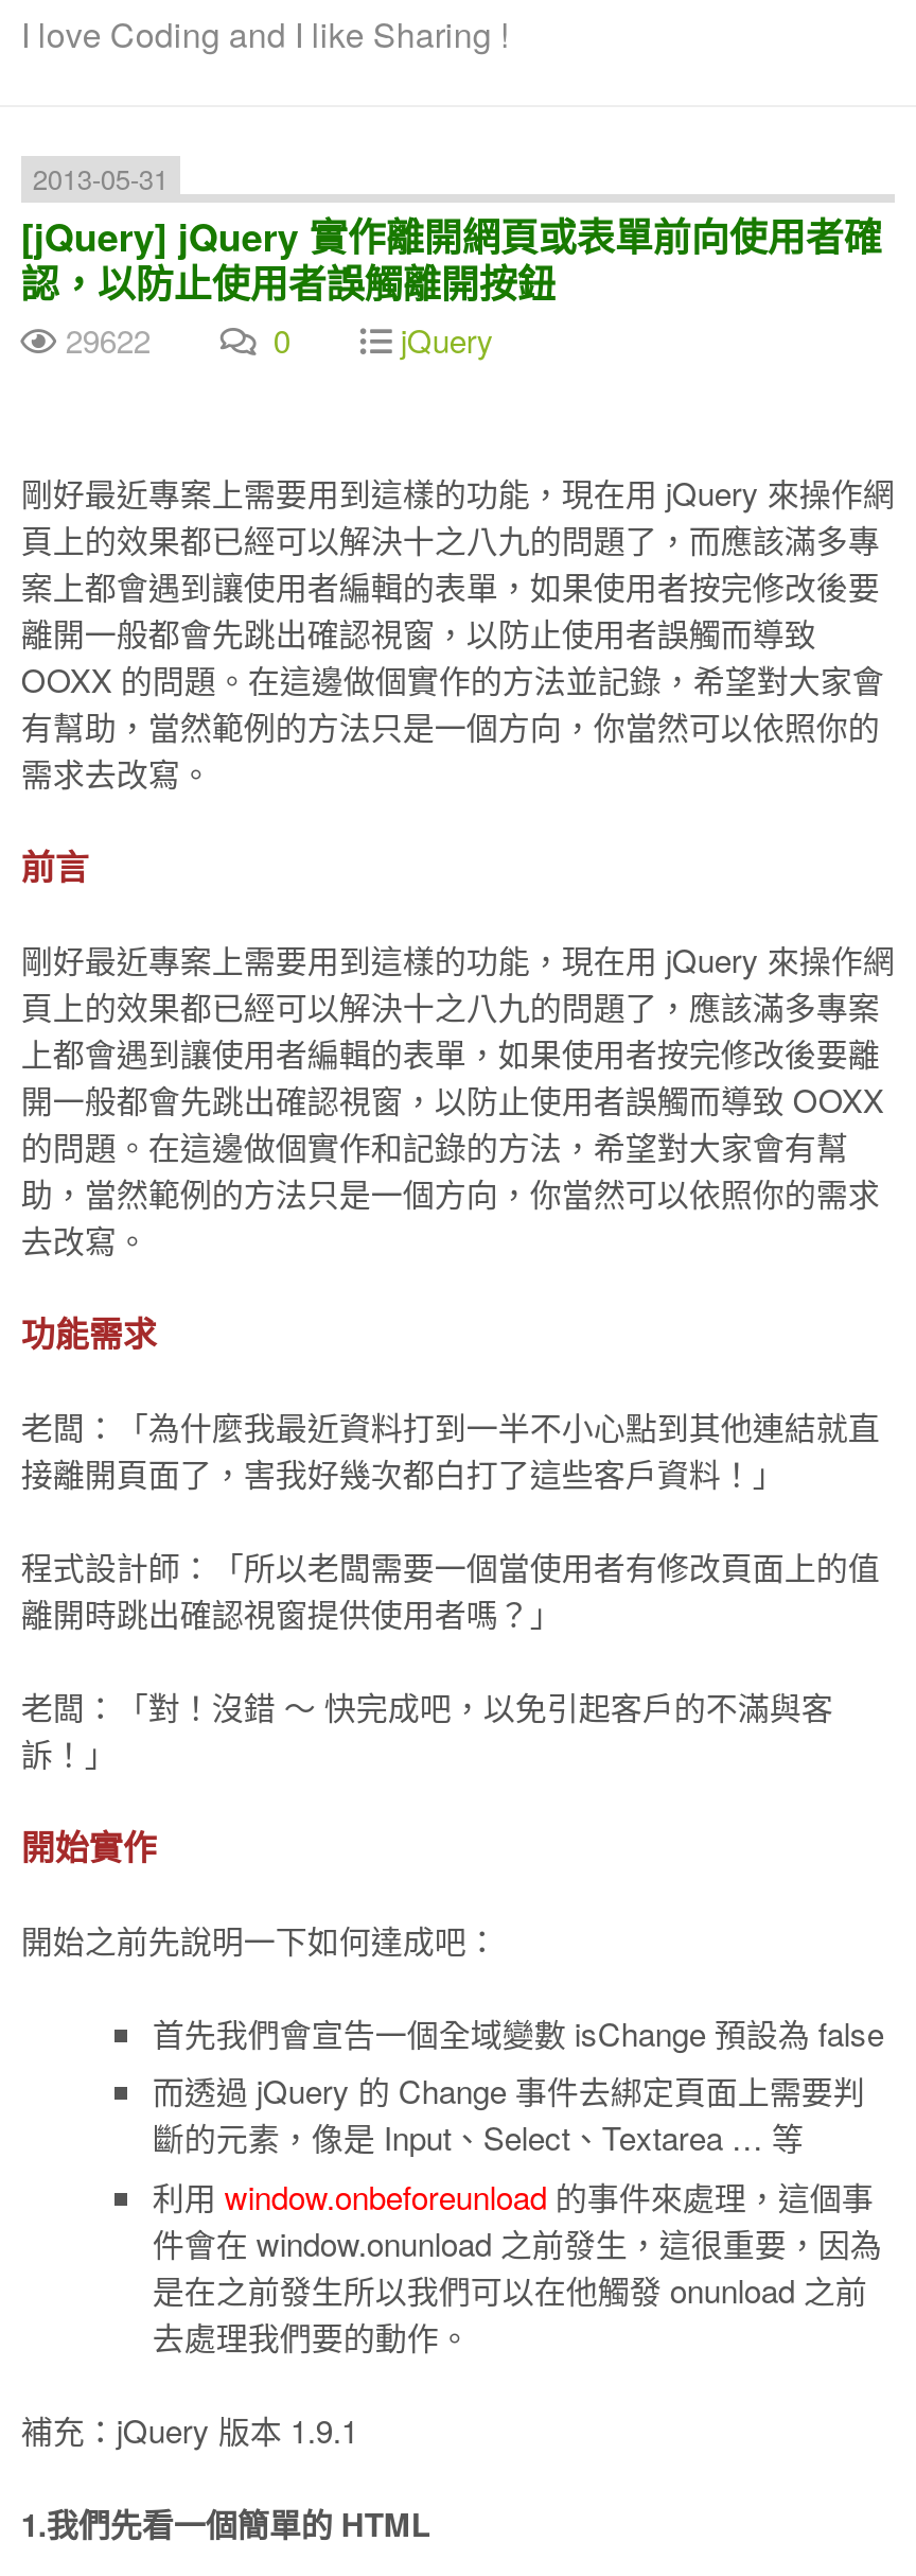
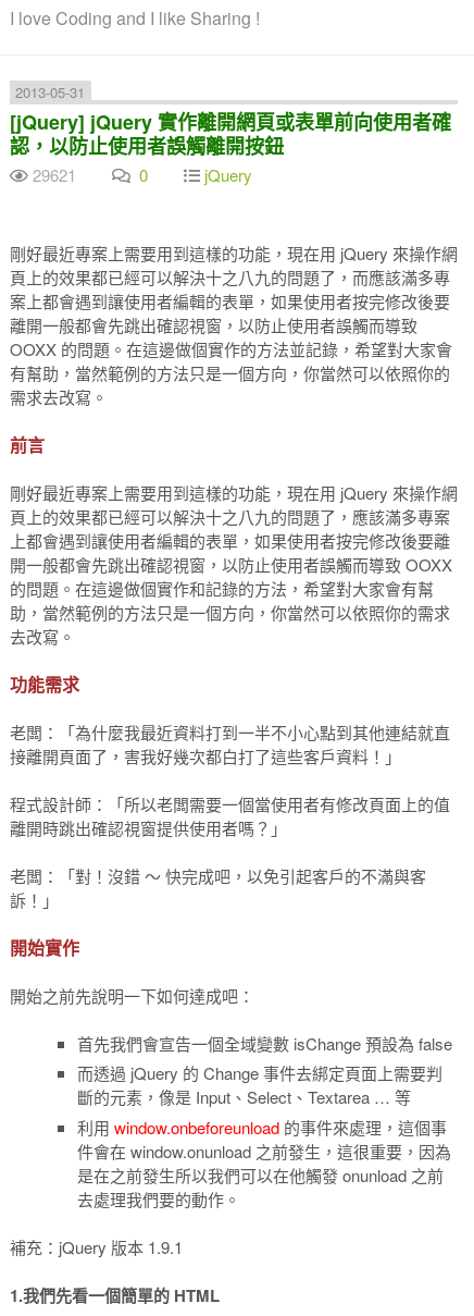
- 29622
+ 29621
